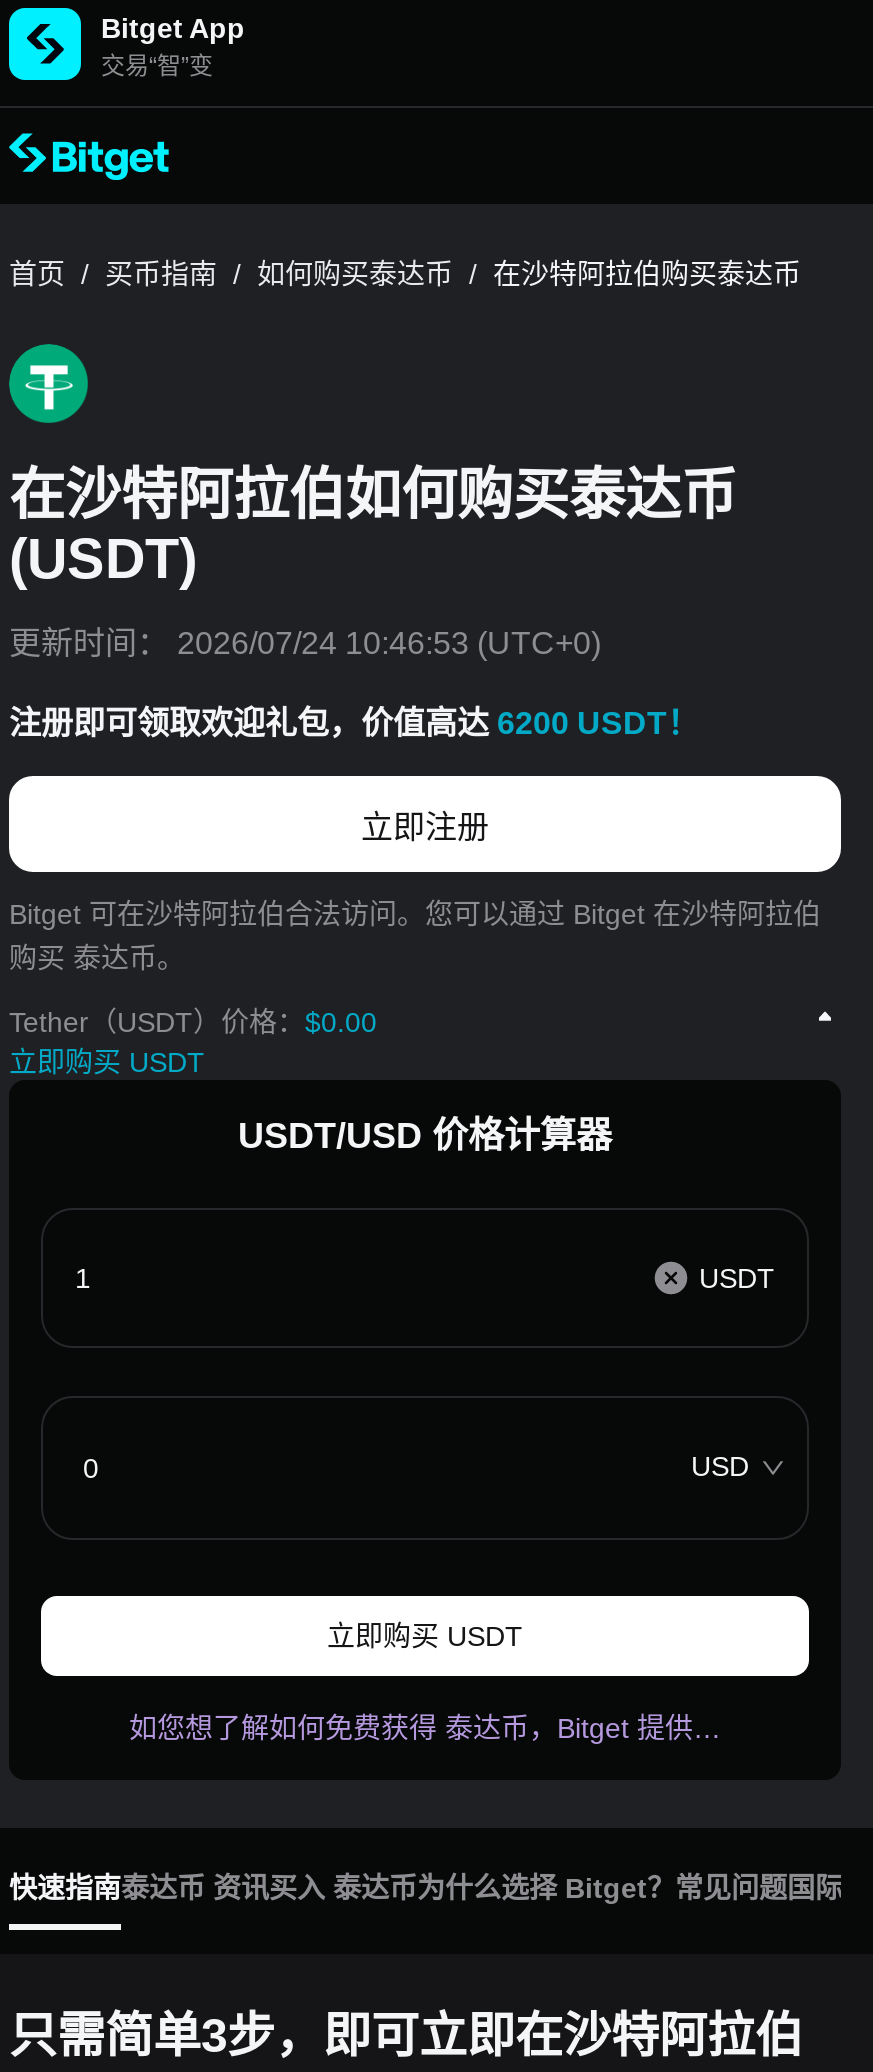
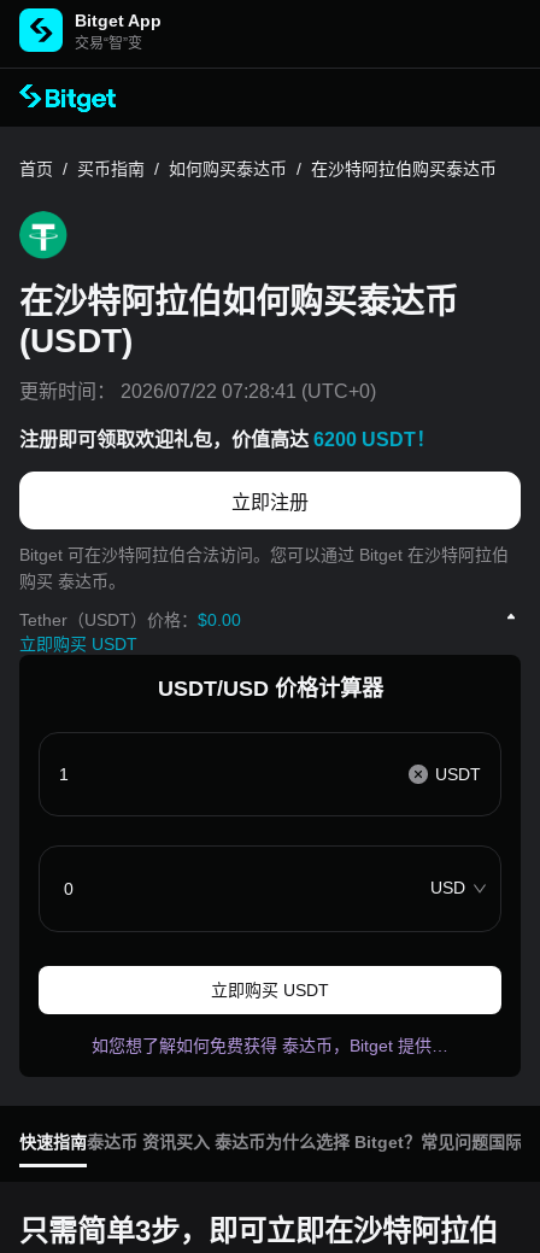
- 更新时间： 2026/07/24 10:46:53 (UTC+0)
+ 更新时间： 2026/07/22 07:28:41 (UTC+0)
